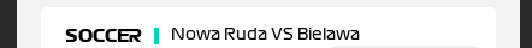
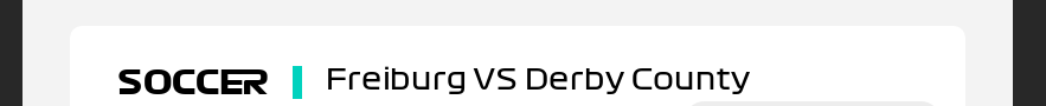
- Nowa Ruda VS Bielawa
+ Freiburg VS Derby County
